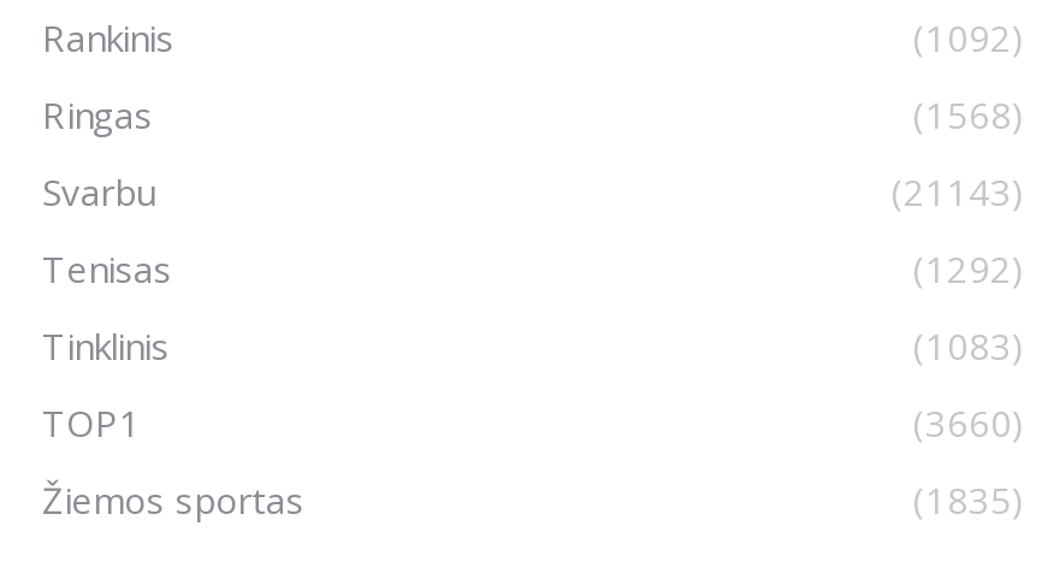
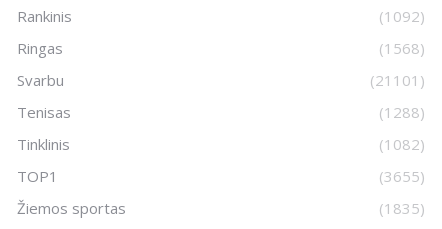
- (21143)
+ (21101)

- (1292)
+ (1288)

- (1083)
+ (1082)

- (3660)
+ (3655)
